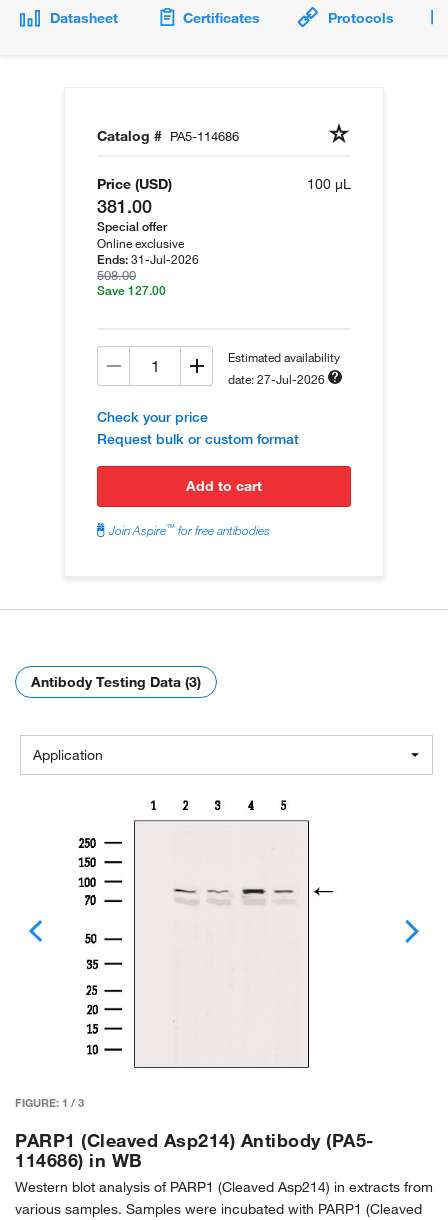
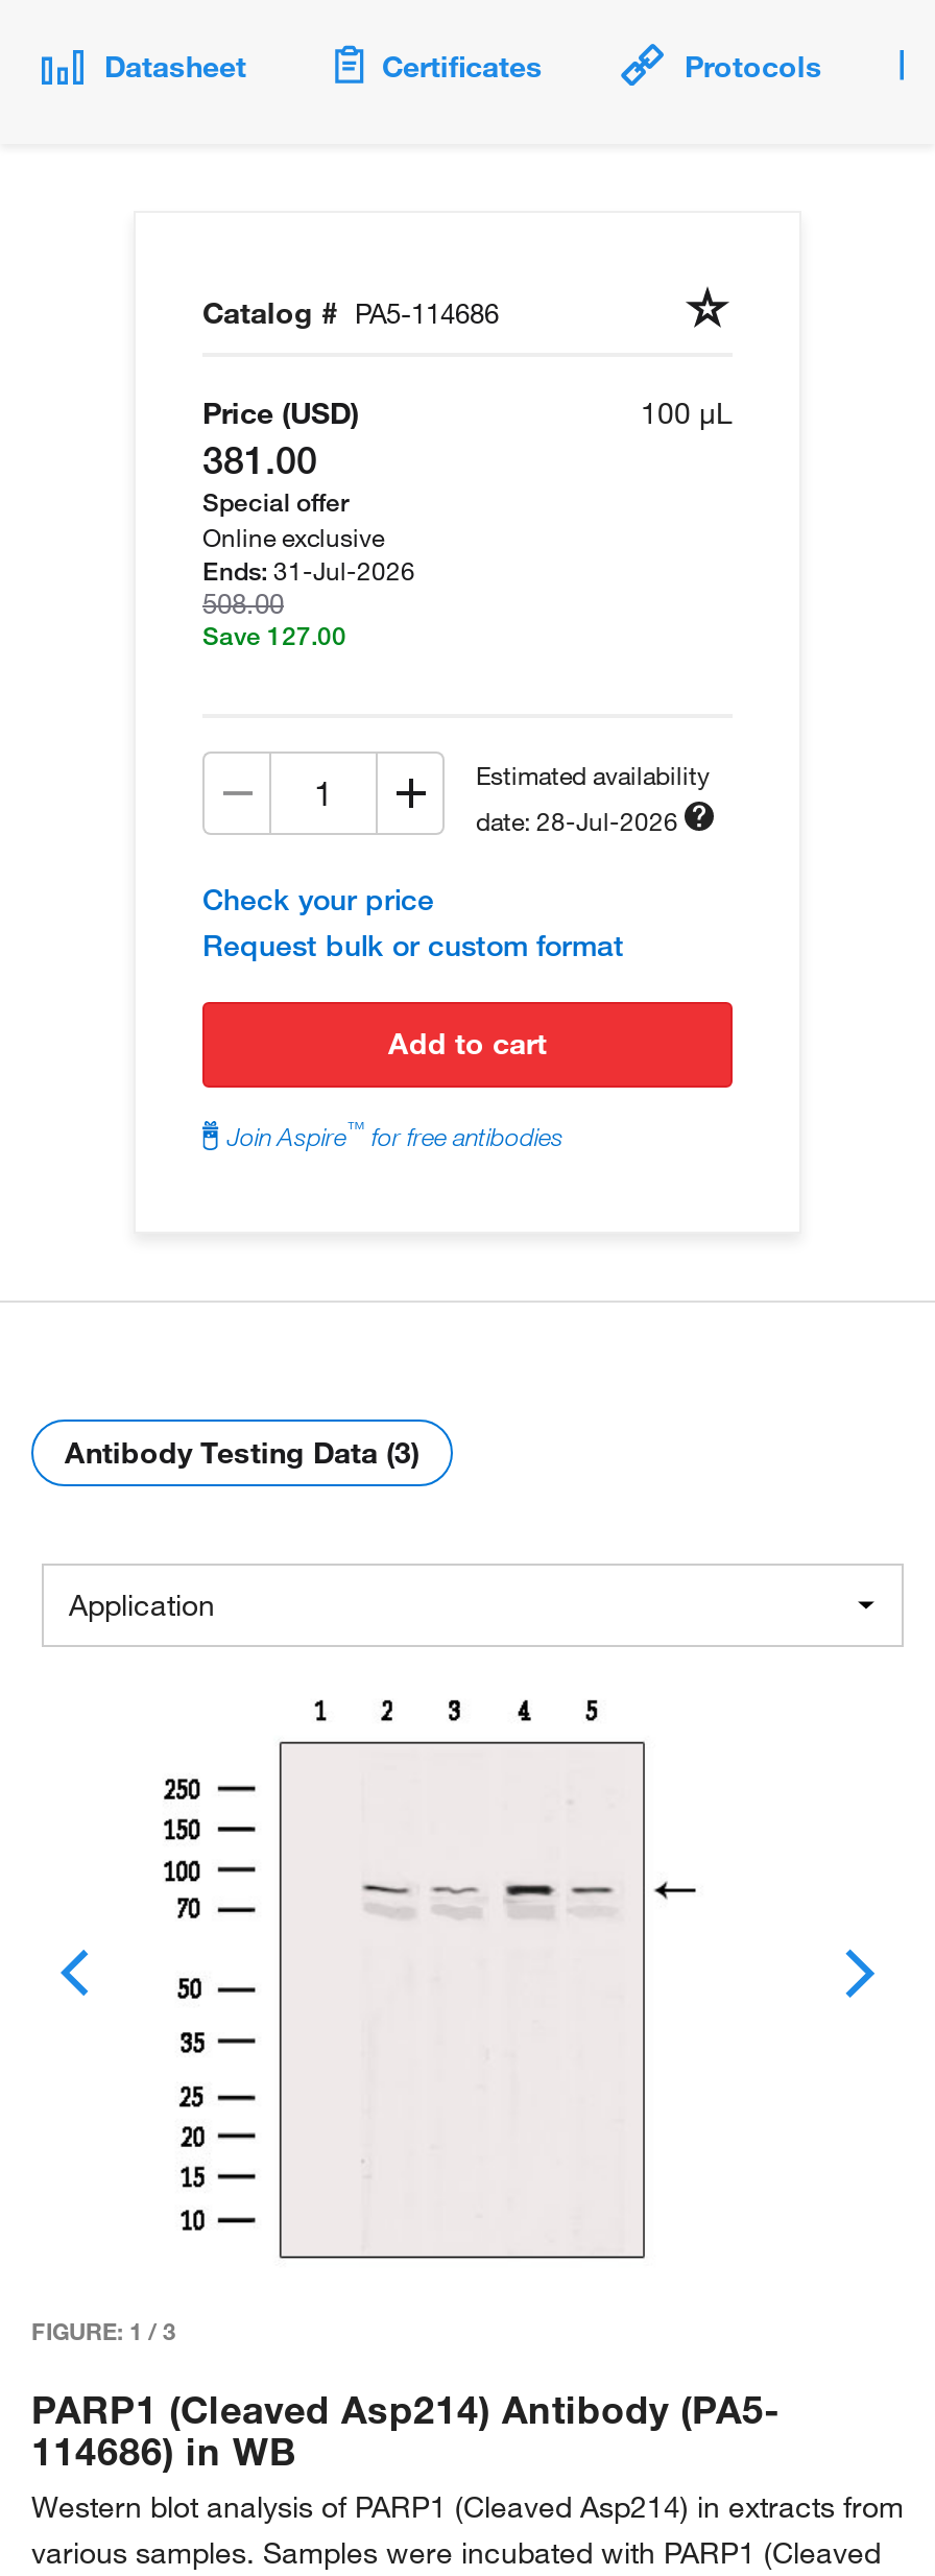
- date: 27-Jul-2026
+ date: 28-Jul-2026
